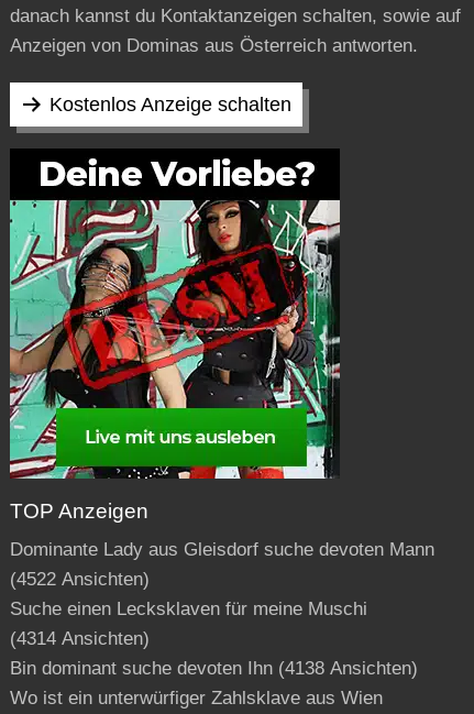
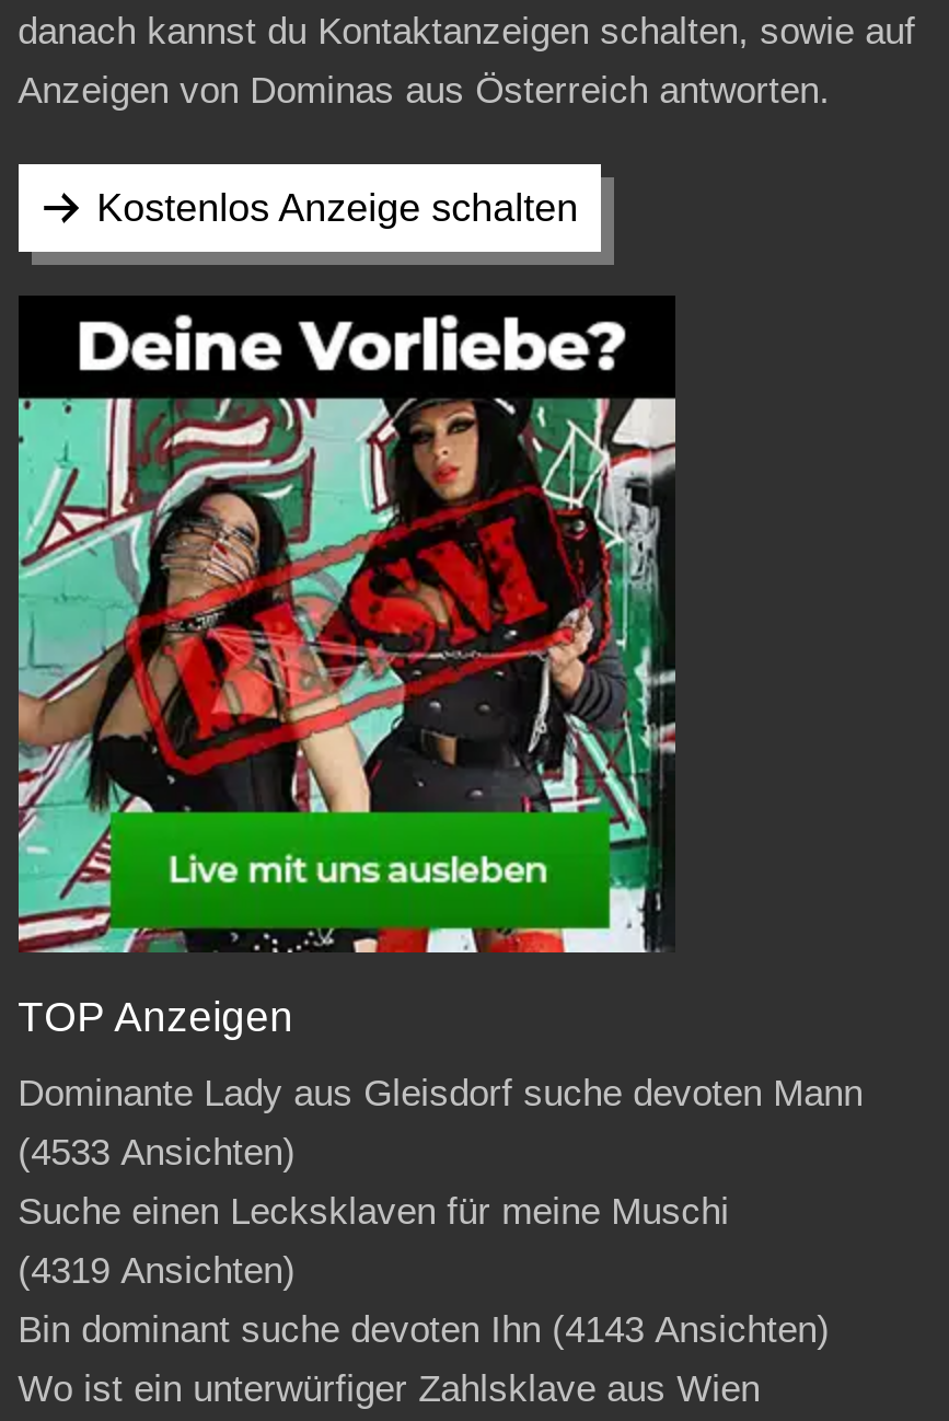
- (4522 Ansichten)
+ (4533 Ansichten)

- (4314 Ansichten)
+ (4319 Ansichten)

- Bin dominant suche devoten Ihn (4138 Ansichten)
+ Bin dominant suche devoten Ihn (4143 Ansichten)
